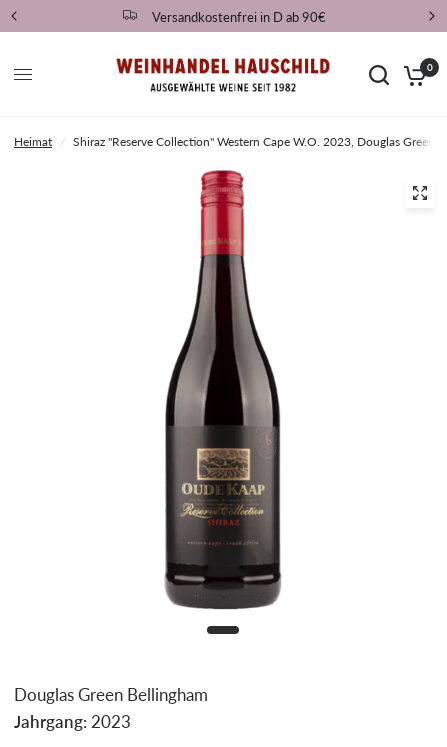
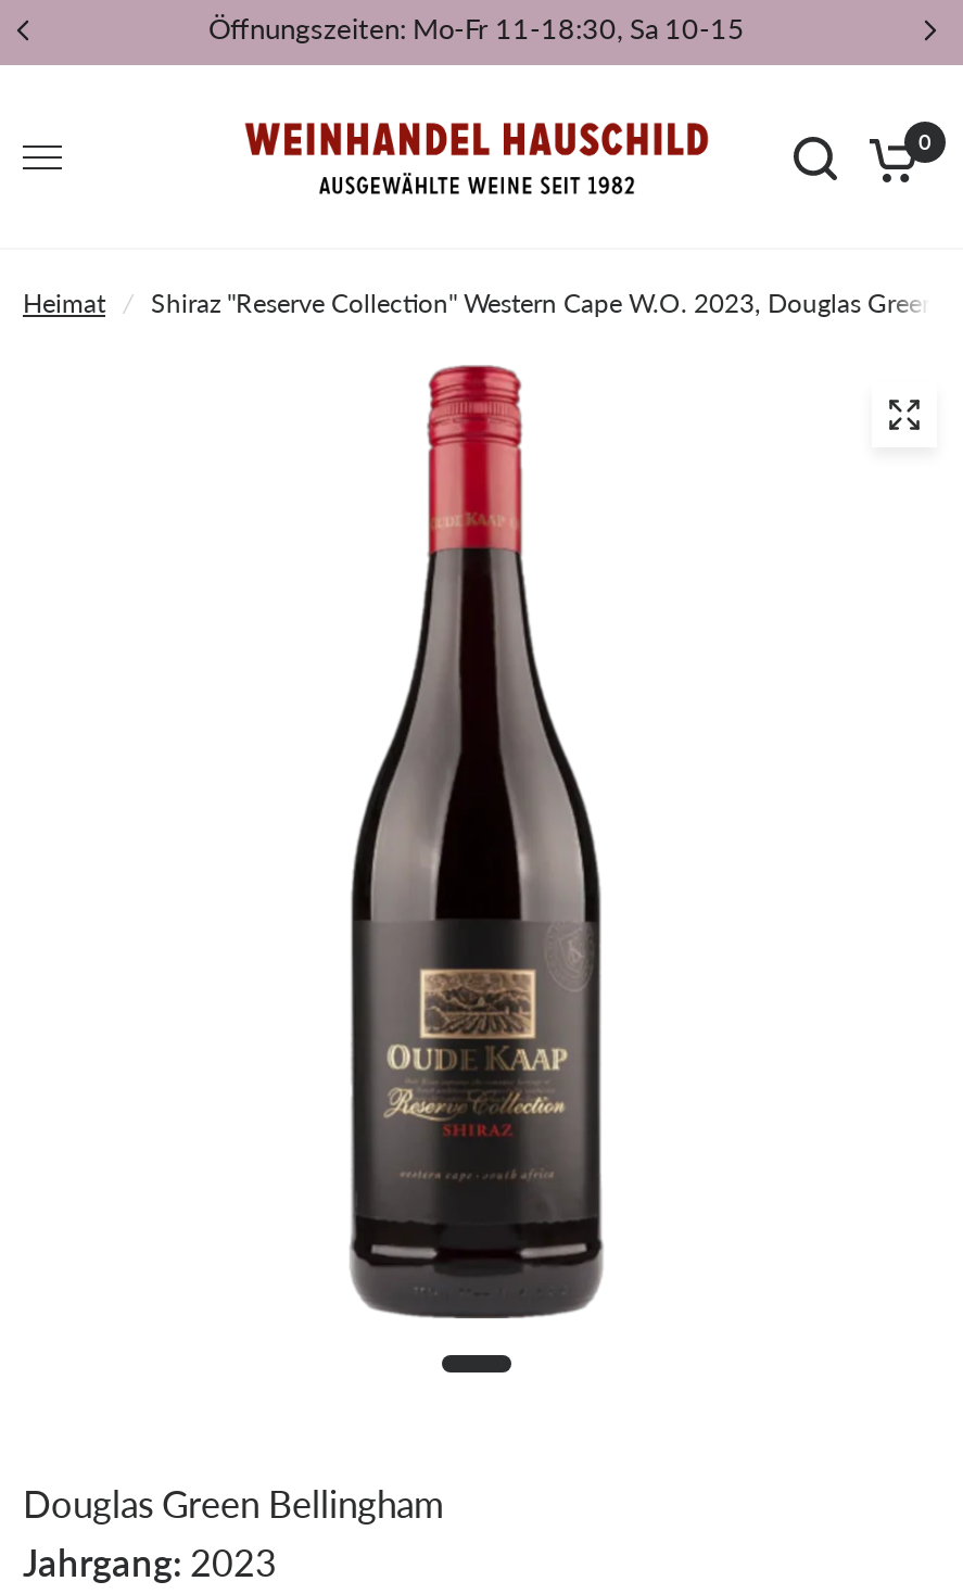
- Versandkostenfrei in D ab 90€
+ Öffnungszeiten: Mo-Fr 11-18:30, Sa 10-15
